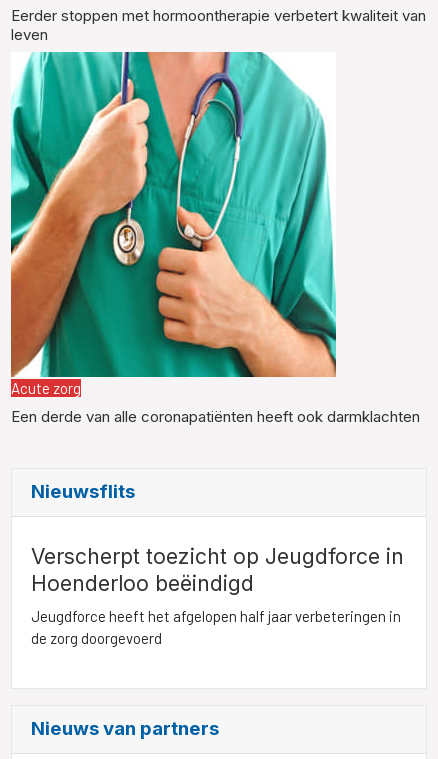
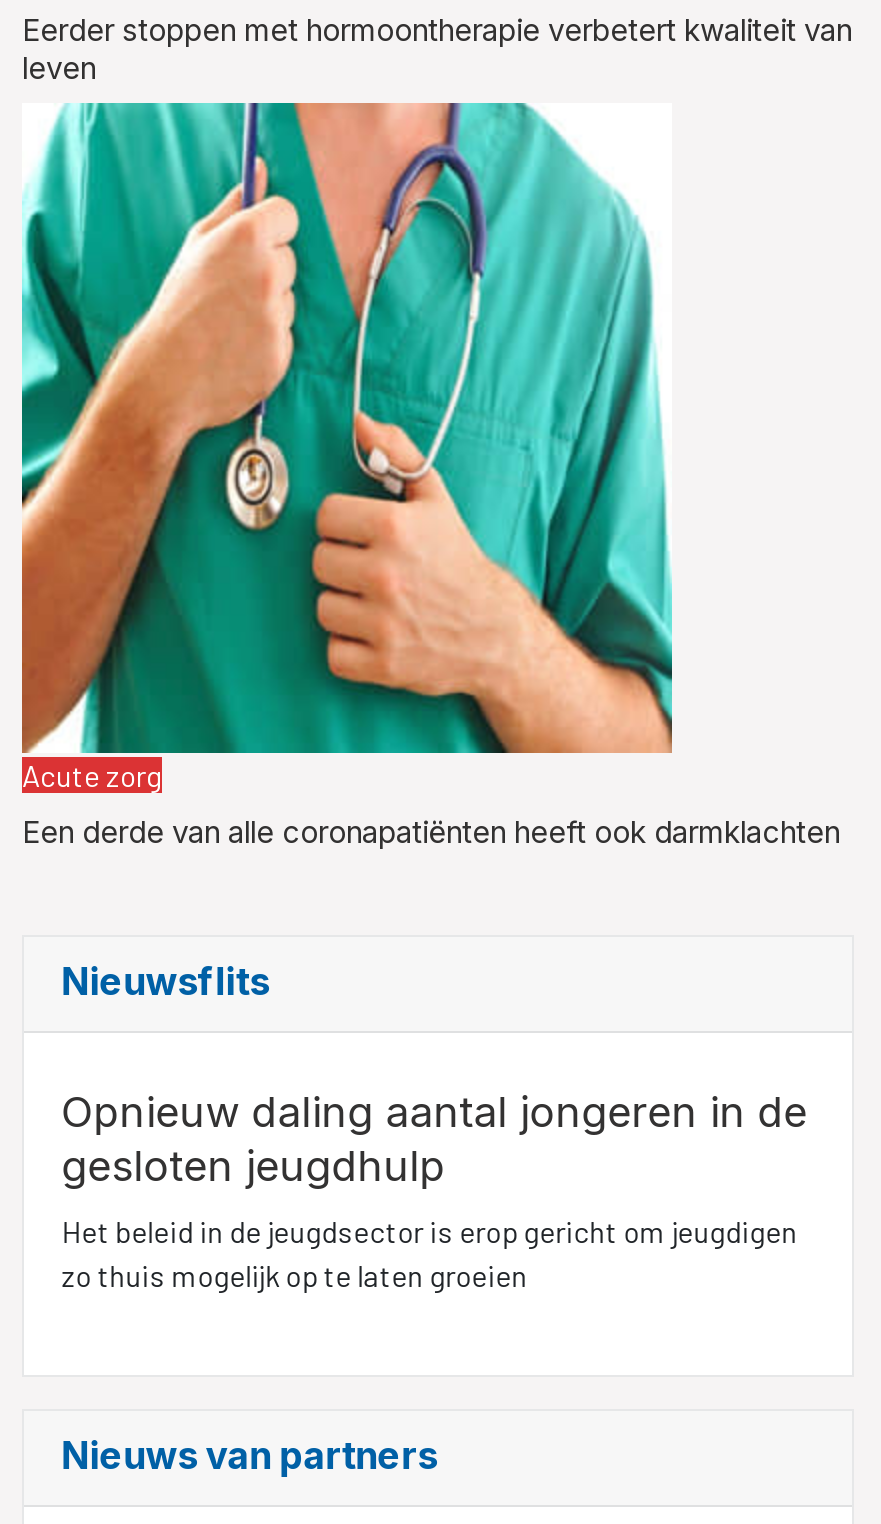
- Verscherpt toezicht op Jeugdforce in
- Hoenderloo beëindigd
- Jeugdforce heeft het afgelopen half jaar verbeteringen in
- de zorg doorgevoerd
+ Opnieuw daling aantal jongeren in de
+ gesloten jeugdhulp
+ Het beleid in de jeugdsector is erop gericht om jeugdigen
+ zo thuis mogelijk op te laten groeien
